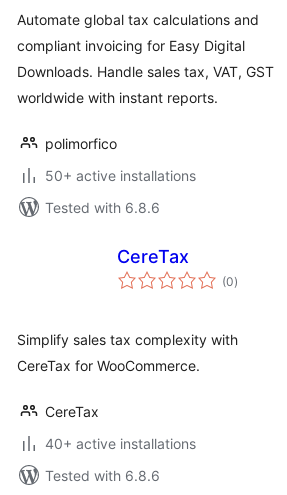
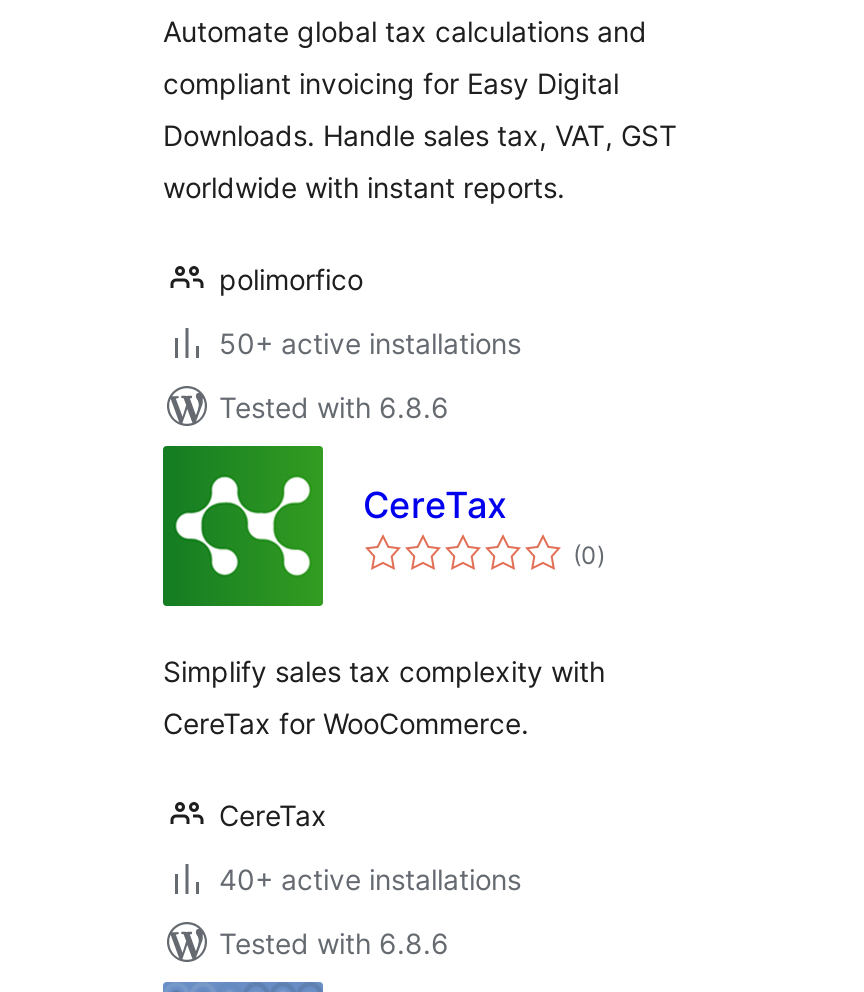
+ [image]
